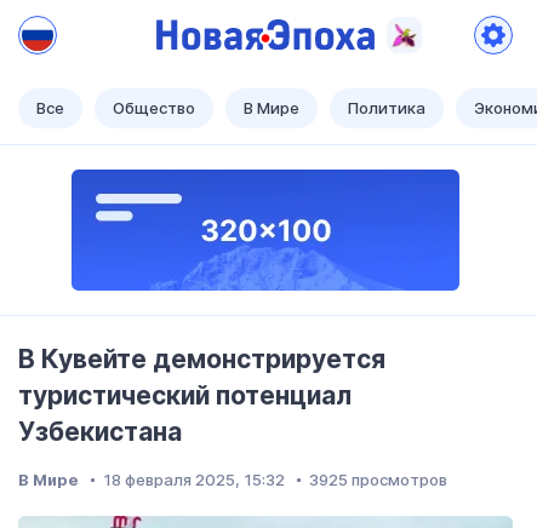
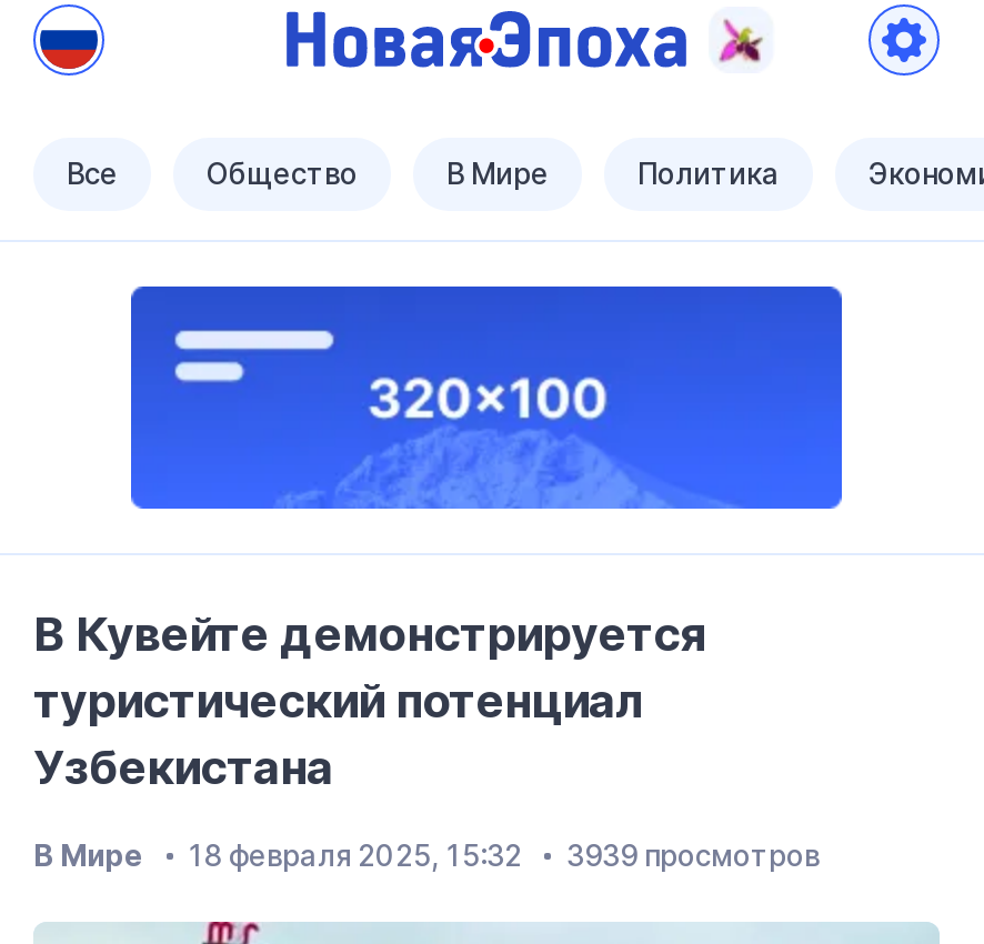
- В Мире 18 февраля 2025, 15:32 3925 просмотров
+ В Мире 18 февраля 2025, 15:32 3939 просмотров
